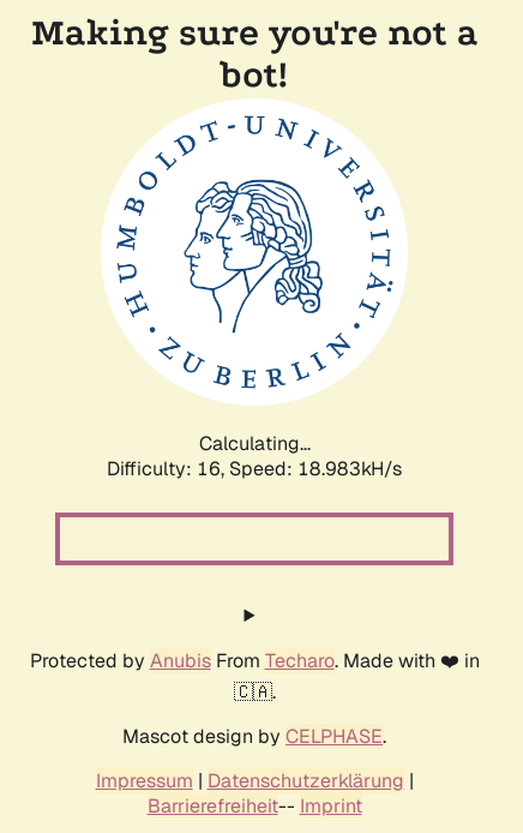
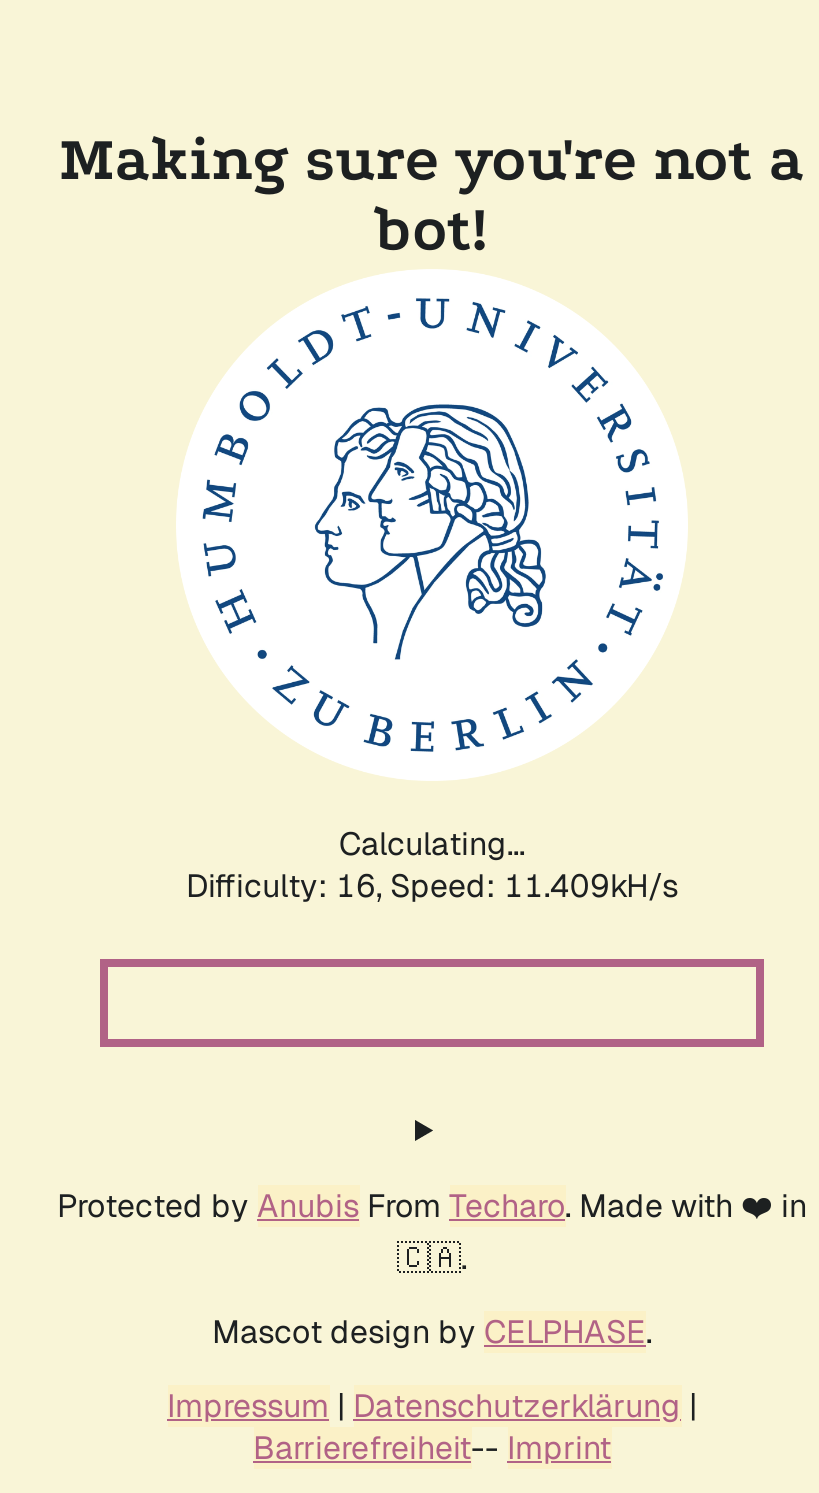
- Difficulty: 16, Speed: 18.983kH/s
+ Difficulty: 16, Speed: 11.409kH/s
